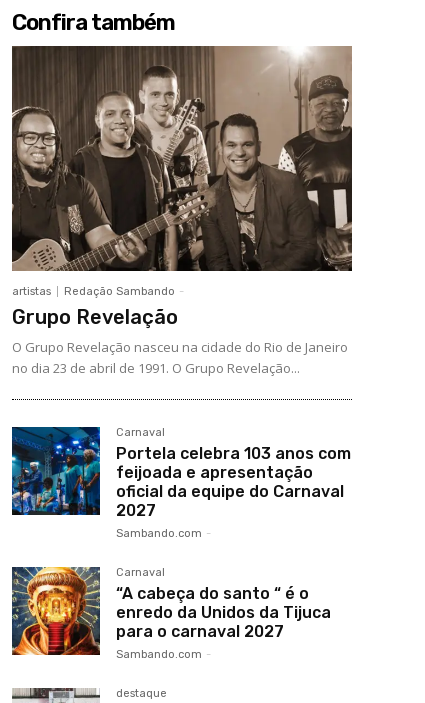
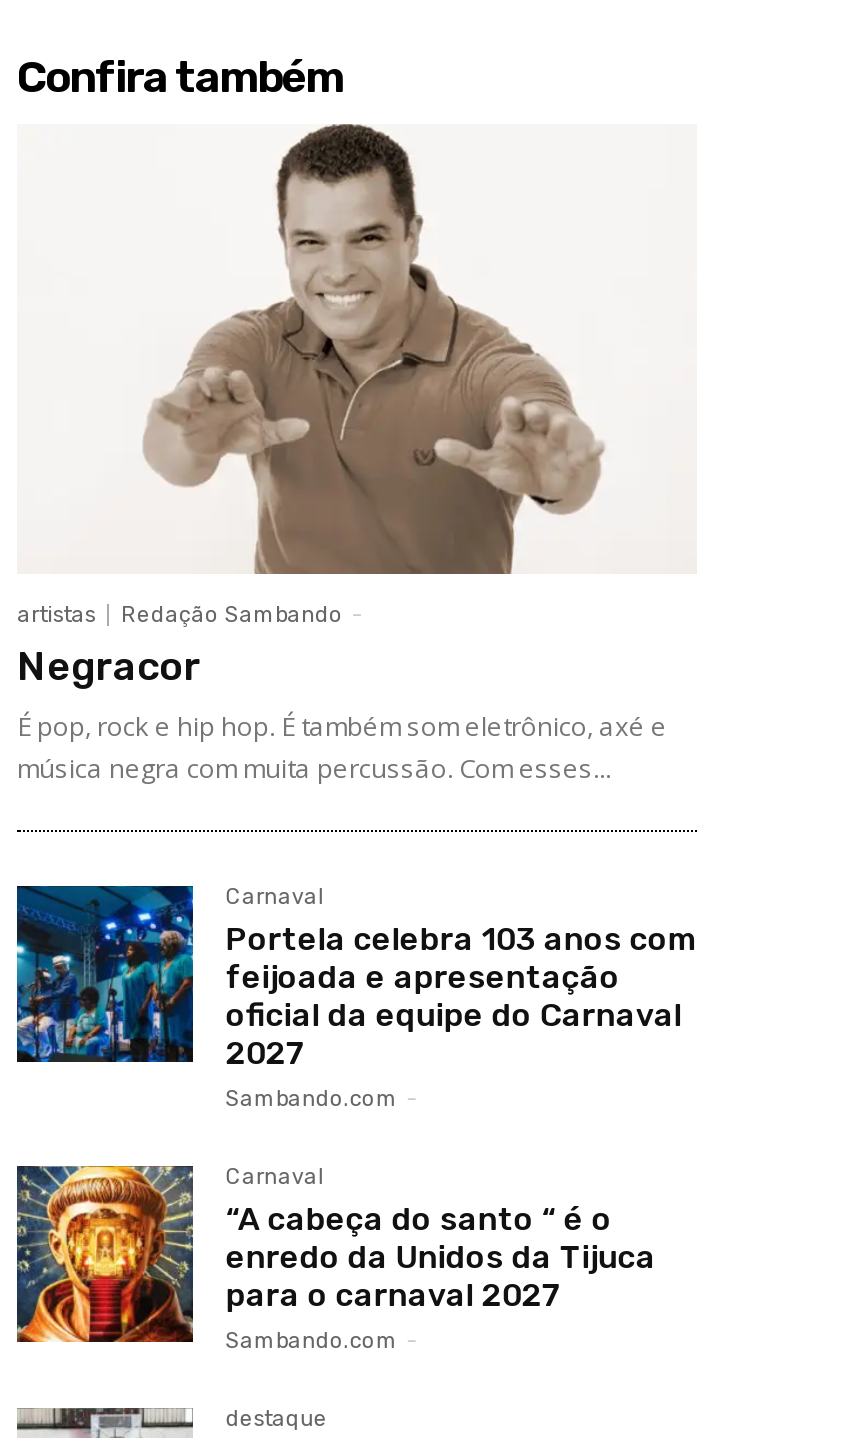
- [image]
- Grupo Revelação
- O Grupo Revelação nasceu na cidade do Rio de Janeiro
- no dia 23 de abril de 1991. O Grupo Revelação...
+ [image]
+ Negracor
+ É pop, rock e hip hop. É também som eletrônico, axé e
+ música negra com muita percussão. Com esses...
